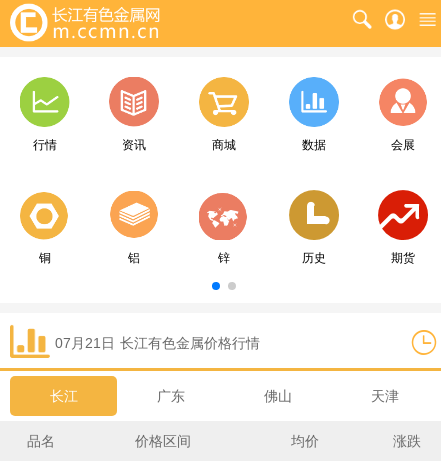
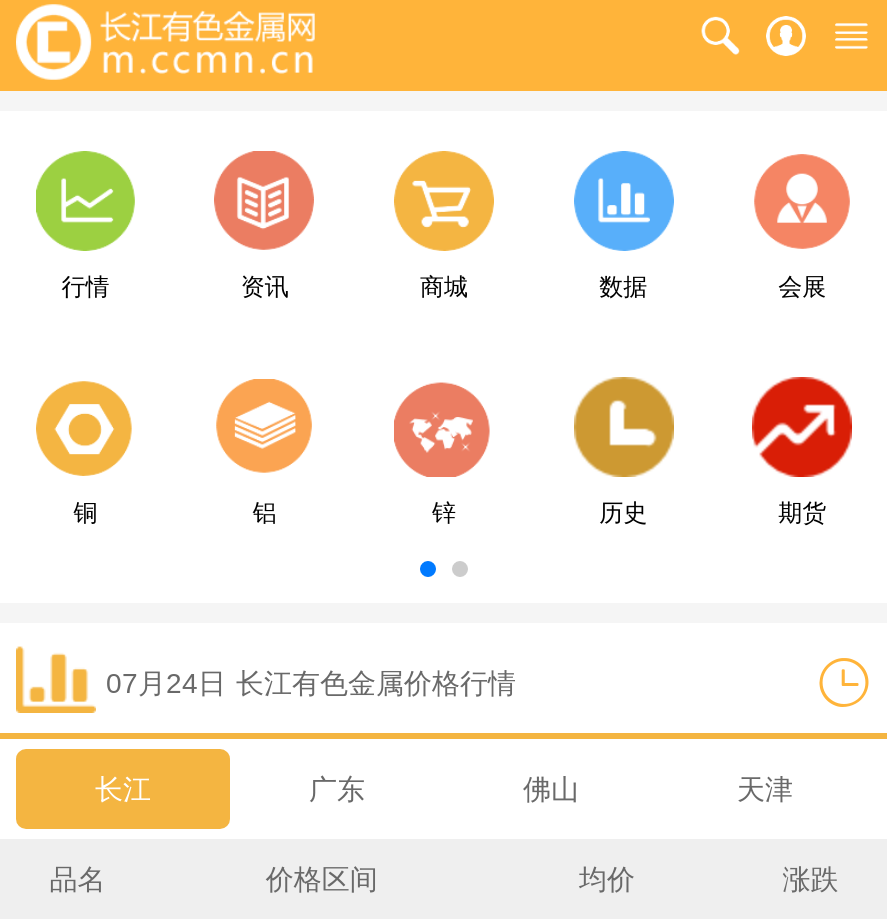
- 07月21日 长江有色金属价格行情
+ 07月24日 长江有色金属价格行情
